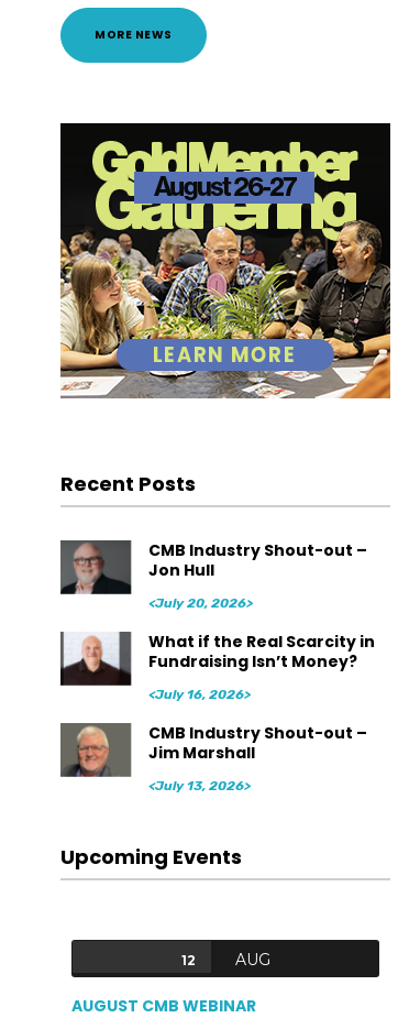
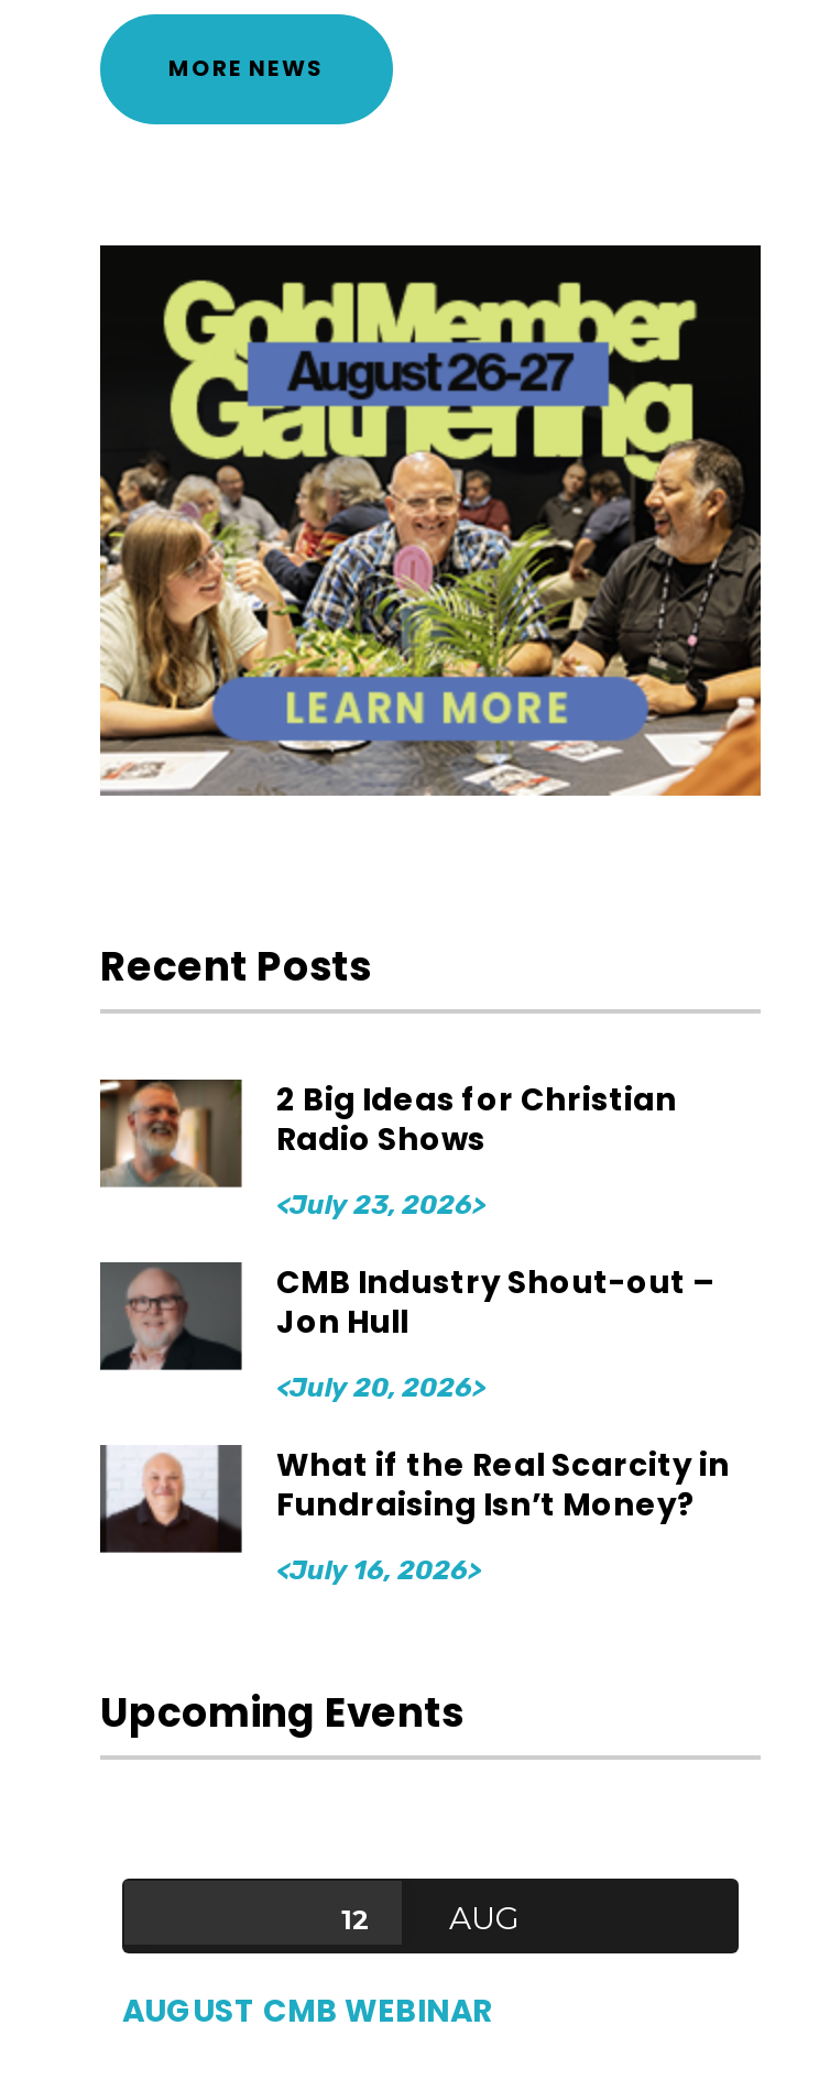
+ [image]
+ 2 Big Ideas for Christian
+ Radio Shows
+ <July 23, 2026>

moved down: [image] | CMB Industry Shout-out – | Jon Hull | <July 20, 2026> | What if the Real Scarcity in | Fundraising Isn’t Money? | <July 16, 2026>

- [image]
- CMB Industry Shout-out –
- Jim Marshall
- <July 13, 2026>
